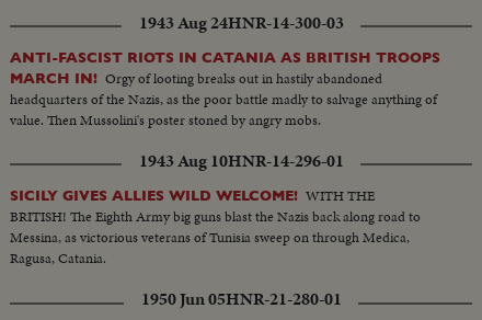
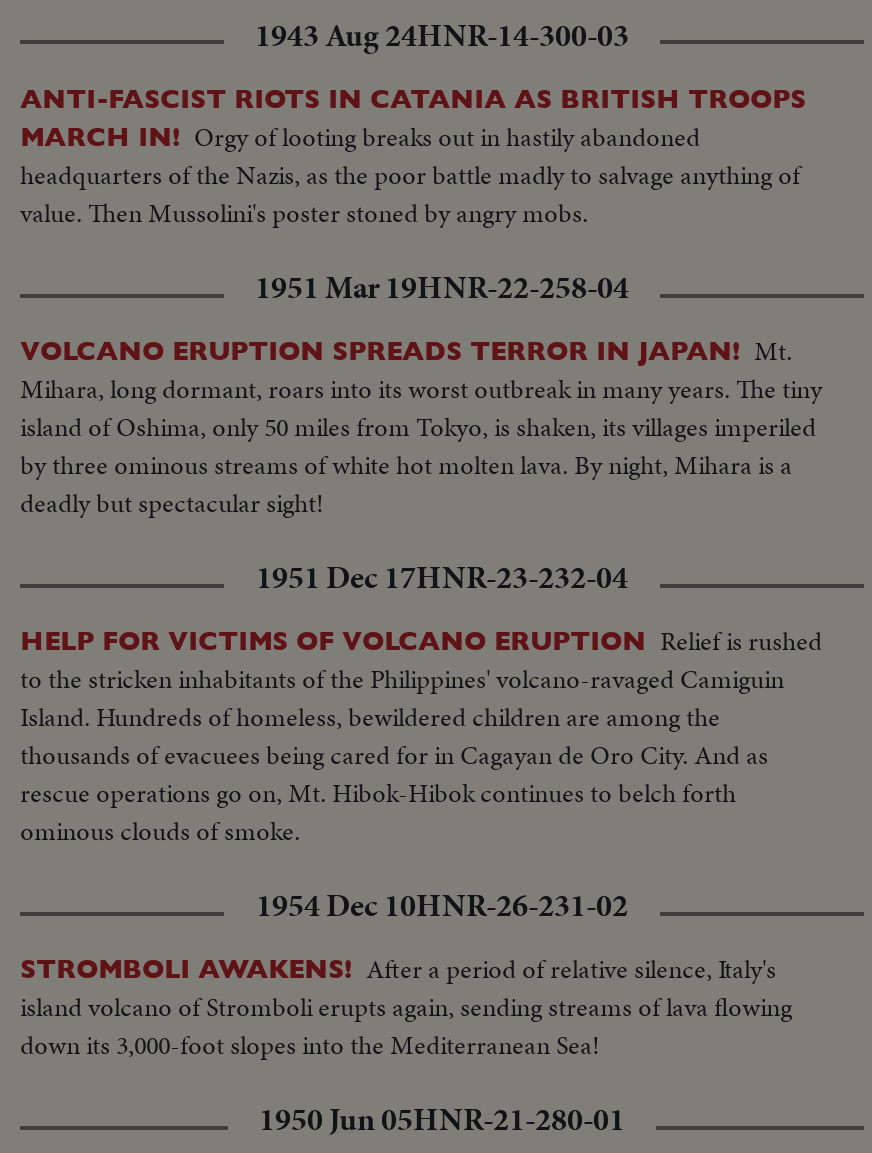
- 1943 Aug 10HNR-14-296-01
- SICILY GIVES ALLIES WILD WELCOME! WITH THE
- BRITISH! The Eighth Army big guns blast the Nazis back along road to
- Messina, as victorious veterans of Tunisia sweep on through Medica,
- Ragusa, Catania.
+ 1951 Mar 19HNR-22-258-04
+ VOLCANO ERUPTION SPREADS TERROR IN JAPAN! Mt.
+ Mihara, long dormant, roars into its worst outbreak in many years. The tiny
+ island of Oshima, only 50 miles from Tokyo, is shaken, its villages imperiled
+ by three ominous streams of white hot molten lava. By night, Mihara is a
+ deadly but spectacular sight!
+ 1951 Dec 17HNR-23-232-04
+ HELP FOR VICTIMS OF VOLCANO ERUPTION Relief is rushed
+ to the stricken inhabitants of the Philippines' volcano-ravaged Camiguin
+ Island. Hundreds of homeless, bewildered children are among the
+ thousands of evacuees being cared for in Cagayan de Oro City. And as
+ rescue operations go on, Mt. Hibok-Hibok continues to belch forth
+ ominous clouds of smoke.
+ 1954 Dec 10HNR-26-231-02
+ STROMBOLI AWAKENS! After a period of relative silence, Italy's
+ island volcano of Stromboli erupts again, sending streams of lava flowing
+ down its 3,000-foot slopes into the Mediterranean Sea!
